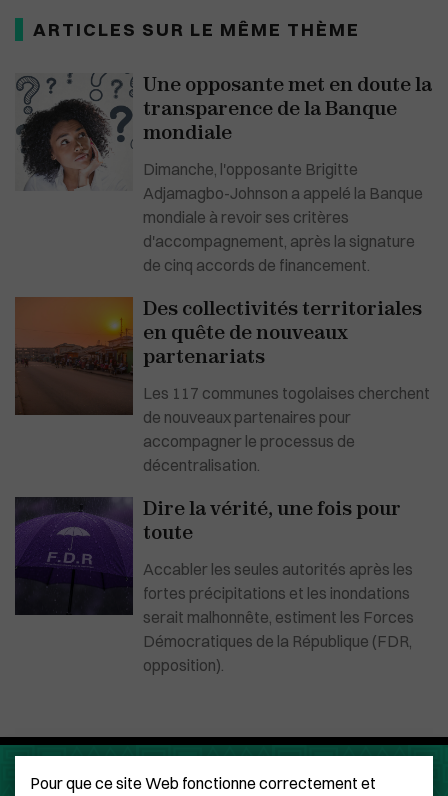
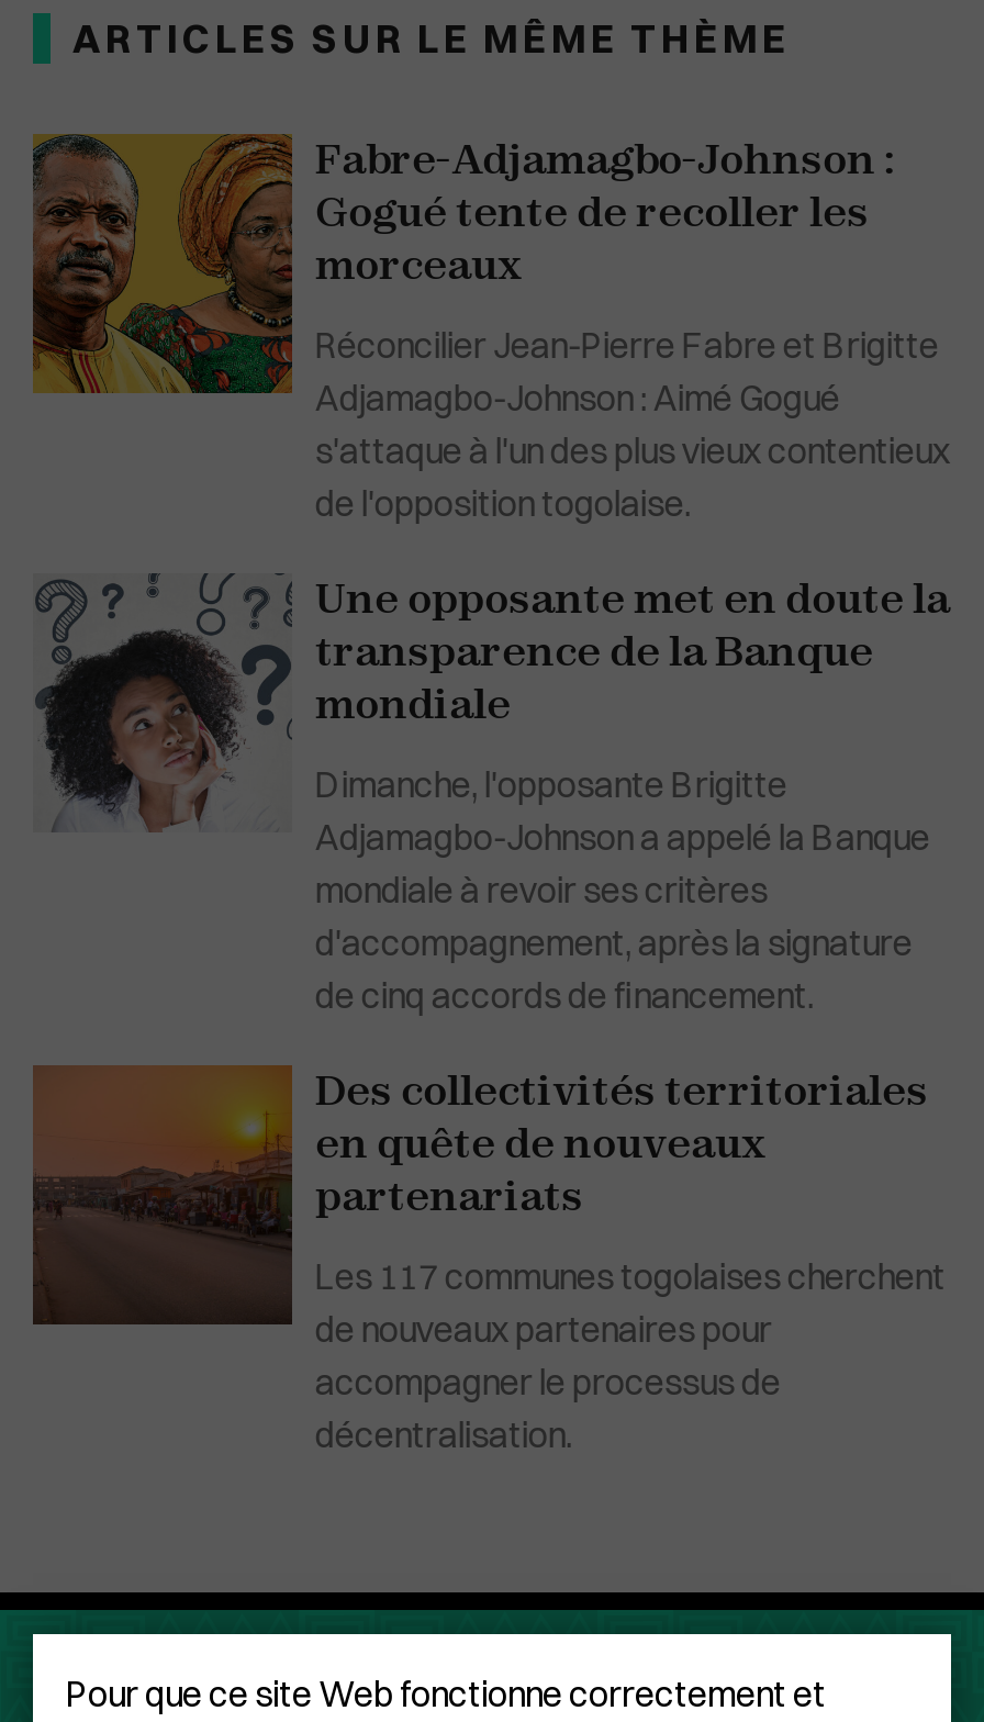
+ [image]
+ Fabre-Adjamagbo-Johnson :
+ Gogué tente de recoller les
+ morceaux
+ Réconcilier Jean-Pierre Fabre et Brigitte
+ Adjamagbo-Johnson : Aimé Gogué
+ s'attaque à l'un des plus vieux contentieux
+ de l'opposition togolaise.

moved down: [image] | Une opposante met en doute la | transparence de la Banque | ... | accompagner le processus de | décentralisation.

- [image]
- Dire la vérité, une fois pour
- toute
- Accabler les seules autorités après les
- fortes précipitations et les inondations
- serait malhonnête, estiment les Forces
- Démocratiques de la République (FDR,
- opposition).
